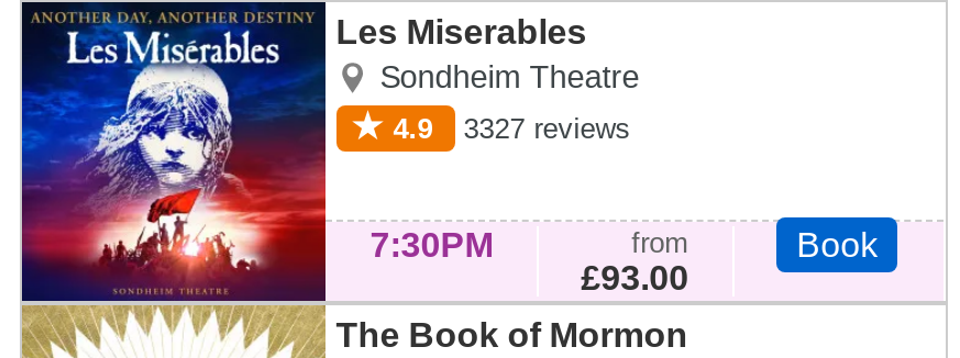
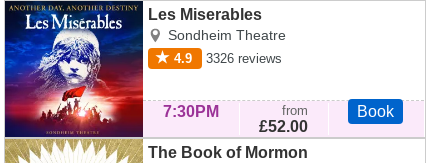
- 4.9 3327 reviews
+ 4.9 3326 reviews

- £93.00
+ £52.00
